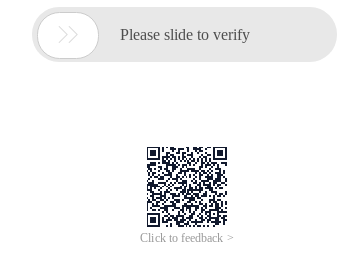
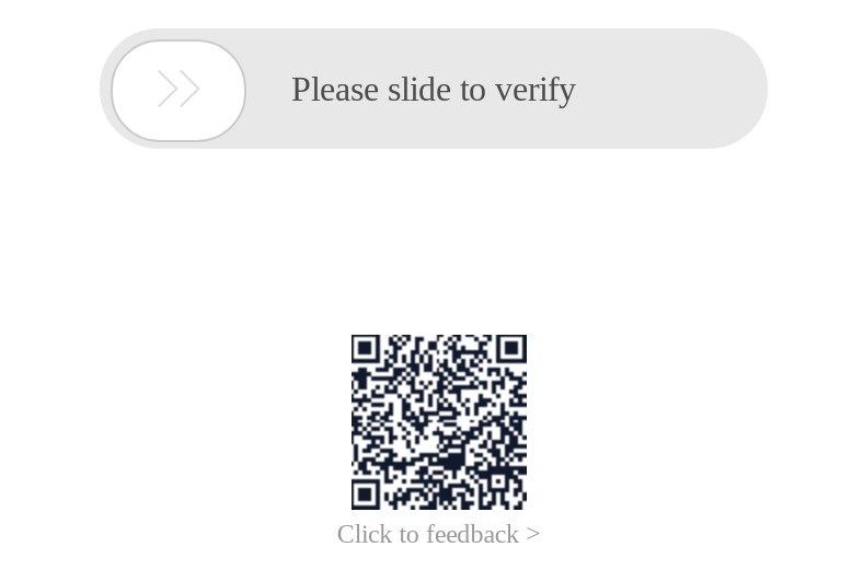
- [image]
+ [image]
